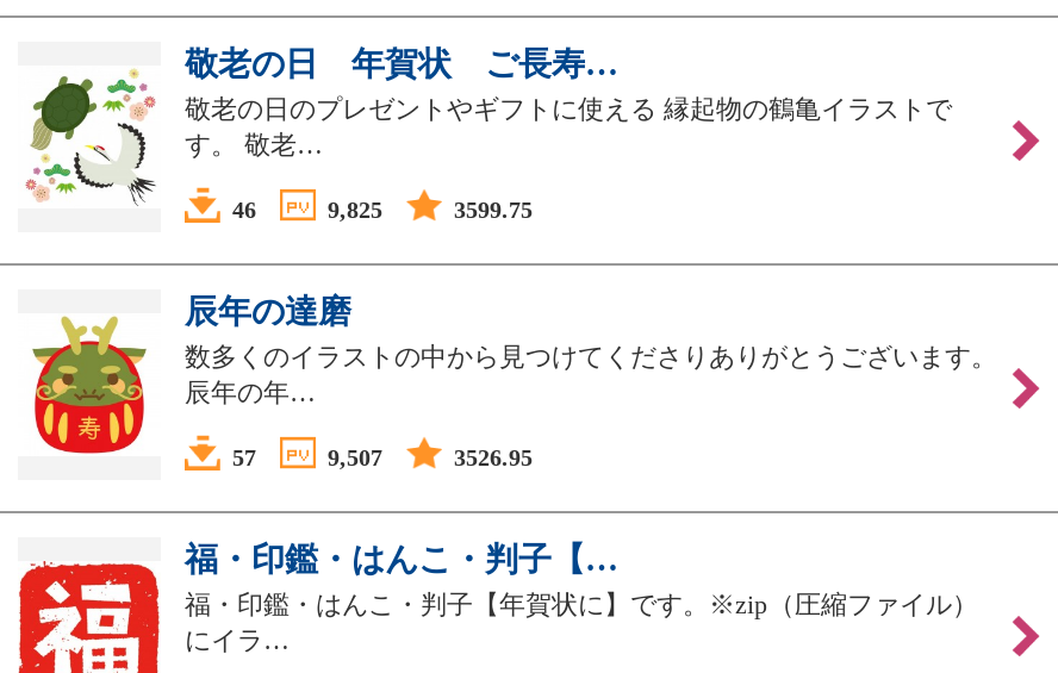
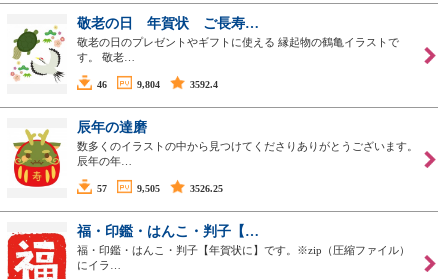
- 9,825
+ 9,804

- 3599.75
+ 3592.4

- 9,507
+ 9,505

- 3526.95
+ 3526.25
